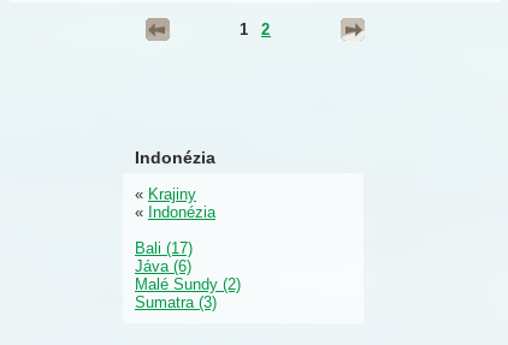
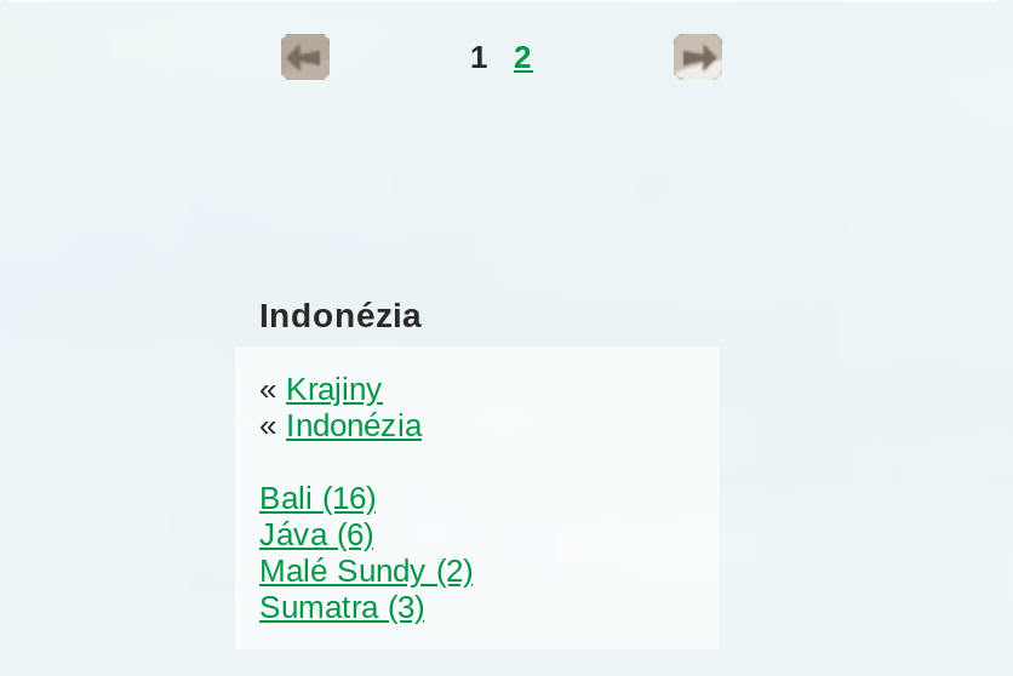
- Bali (17)
+ Bali (16)
